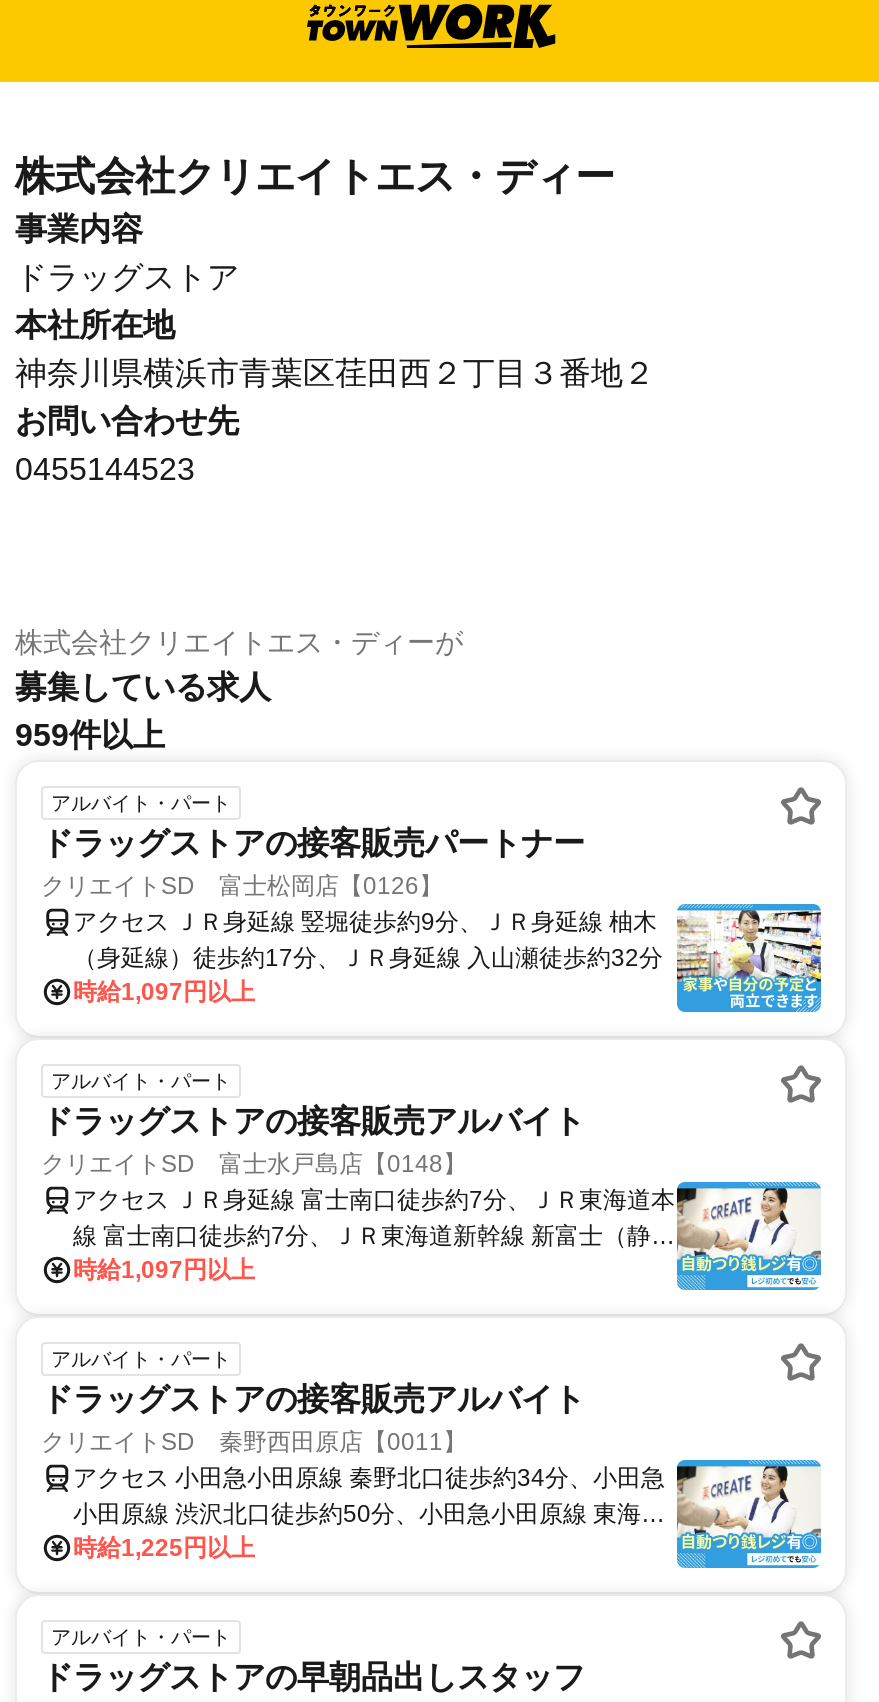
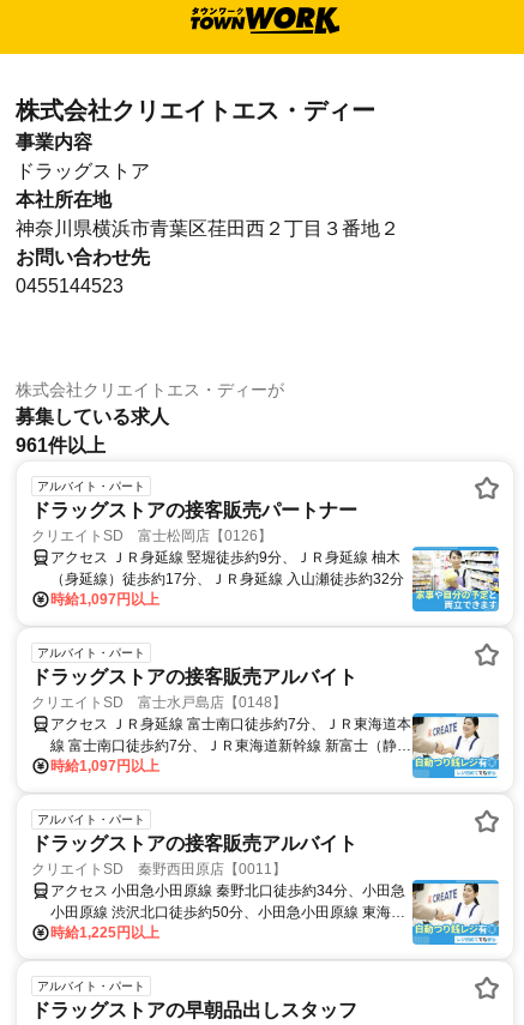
- 959件以上
+ 961件以上
